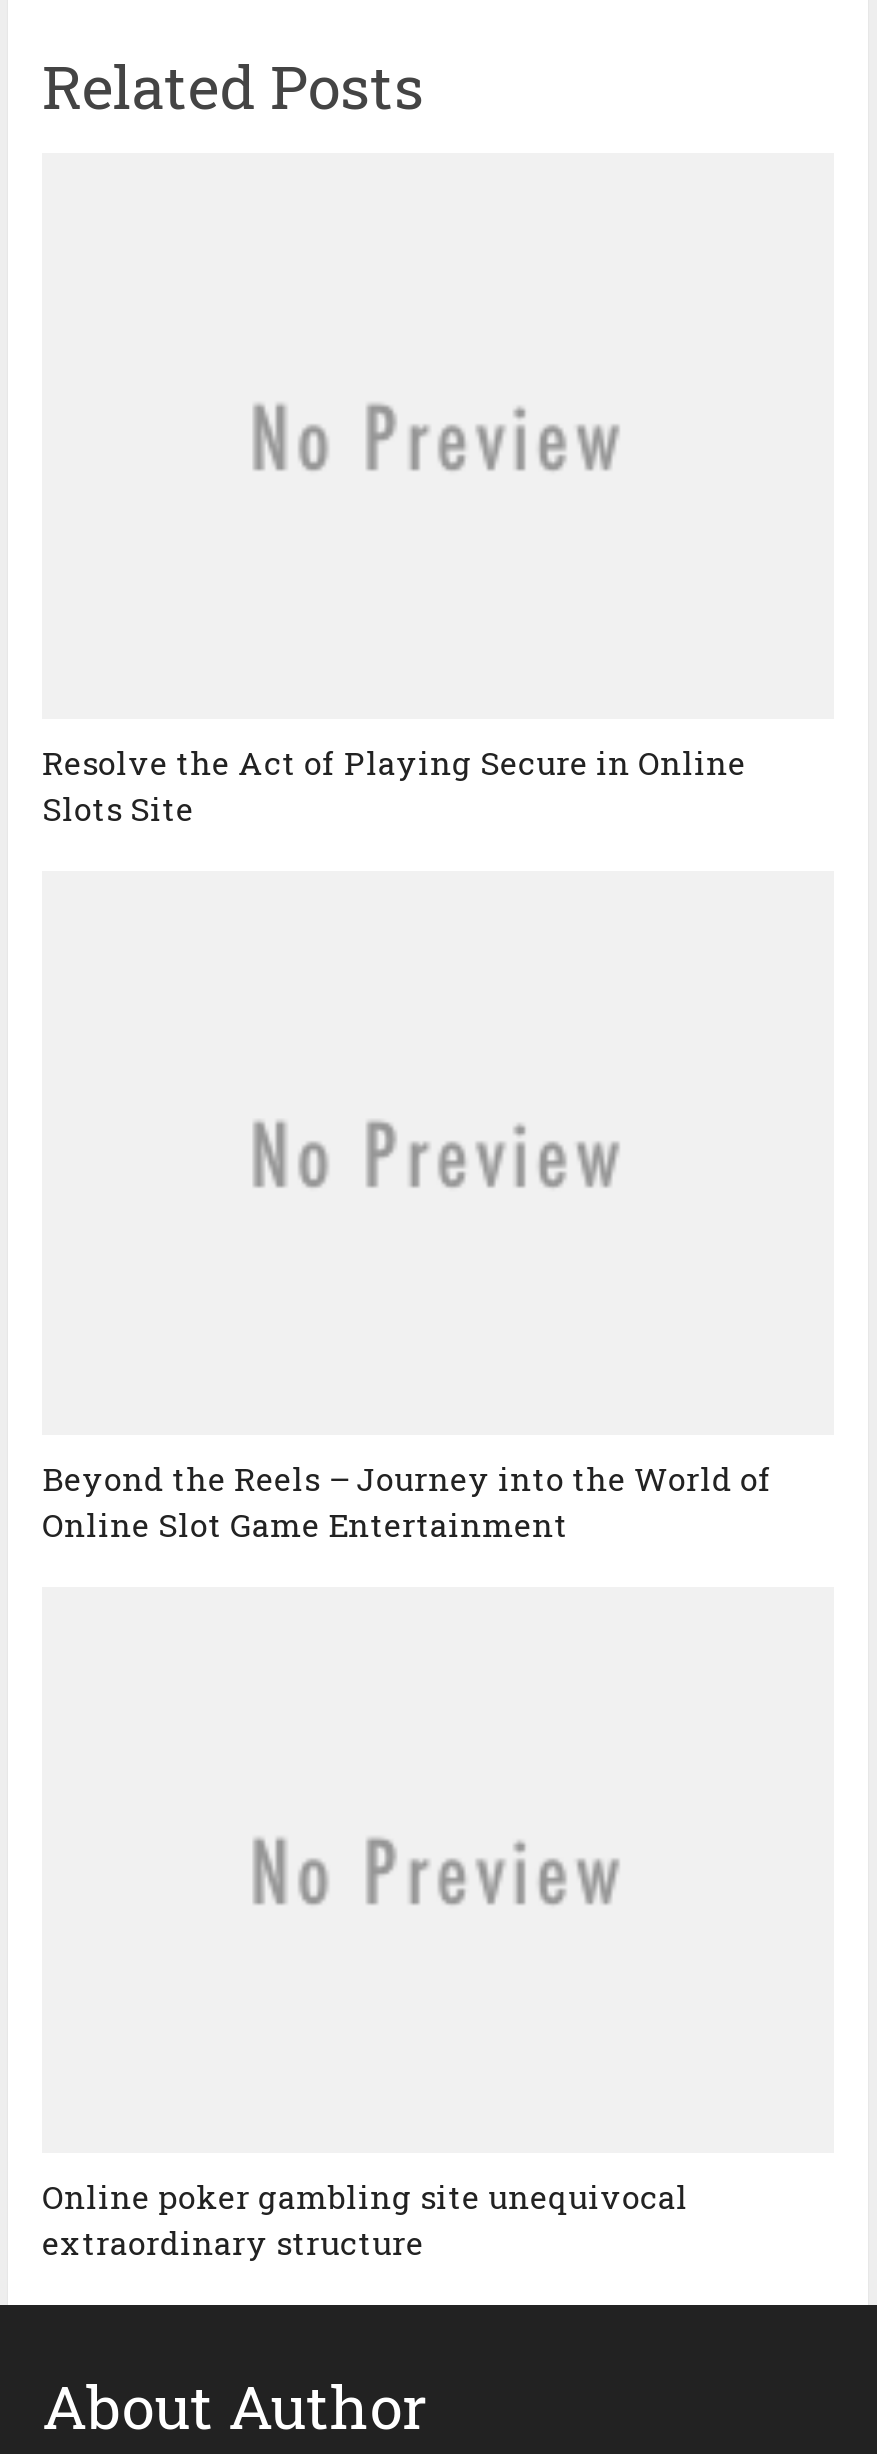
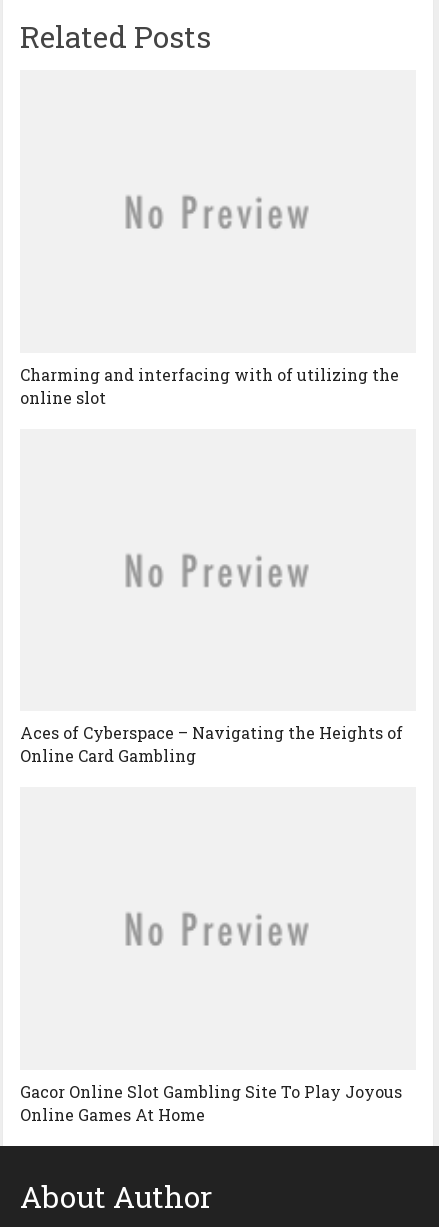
- Resolve the Act of Playing Secure in Online
- Slots Site
+ Charming and interfacing with of utilizing the
+ online slot

- Beyond the Reels – Journey into the World of
- Online Slot Game Entertainment
+ Aces of Cyberspace – Navigating the Heights of
+ Online Card Gambling

- Online poker gambling site unequivocal
- extraordinary structure
+ Gacor Online Slot Gambling Site To Play Joyous
+ Online Games At Home
